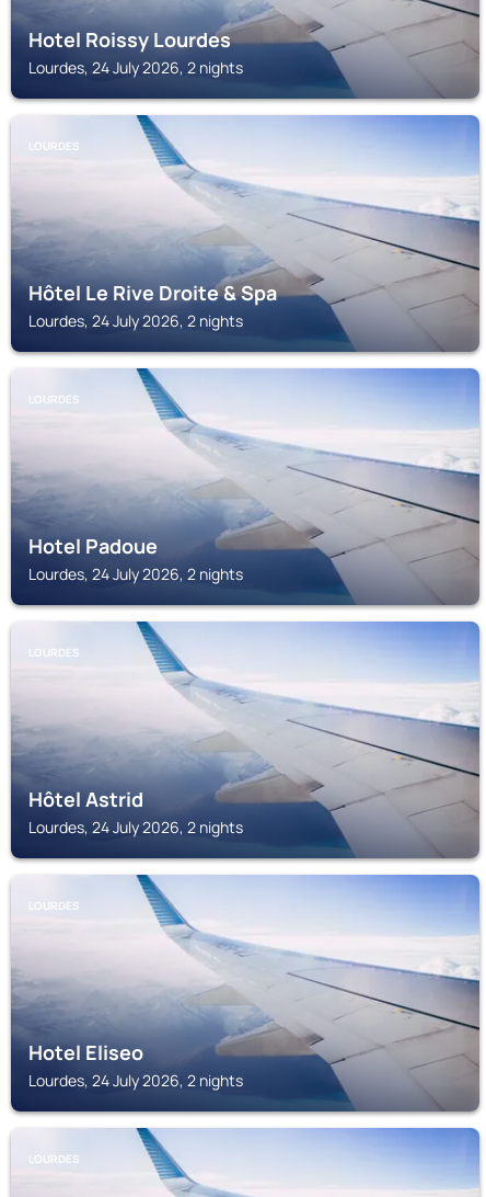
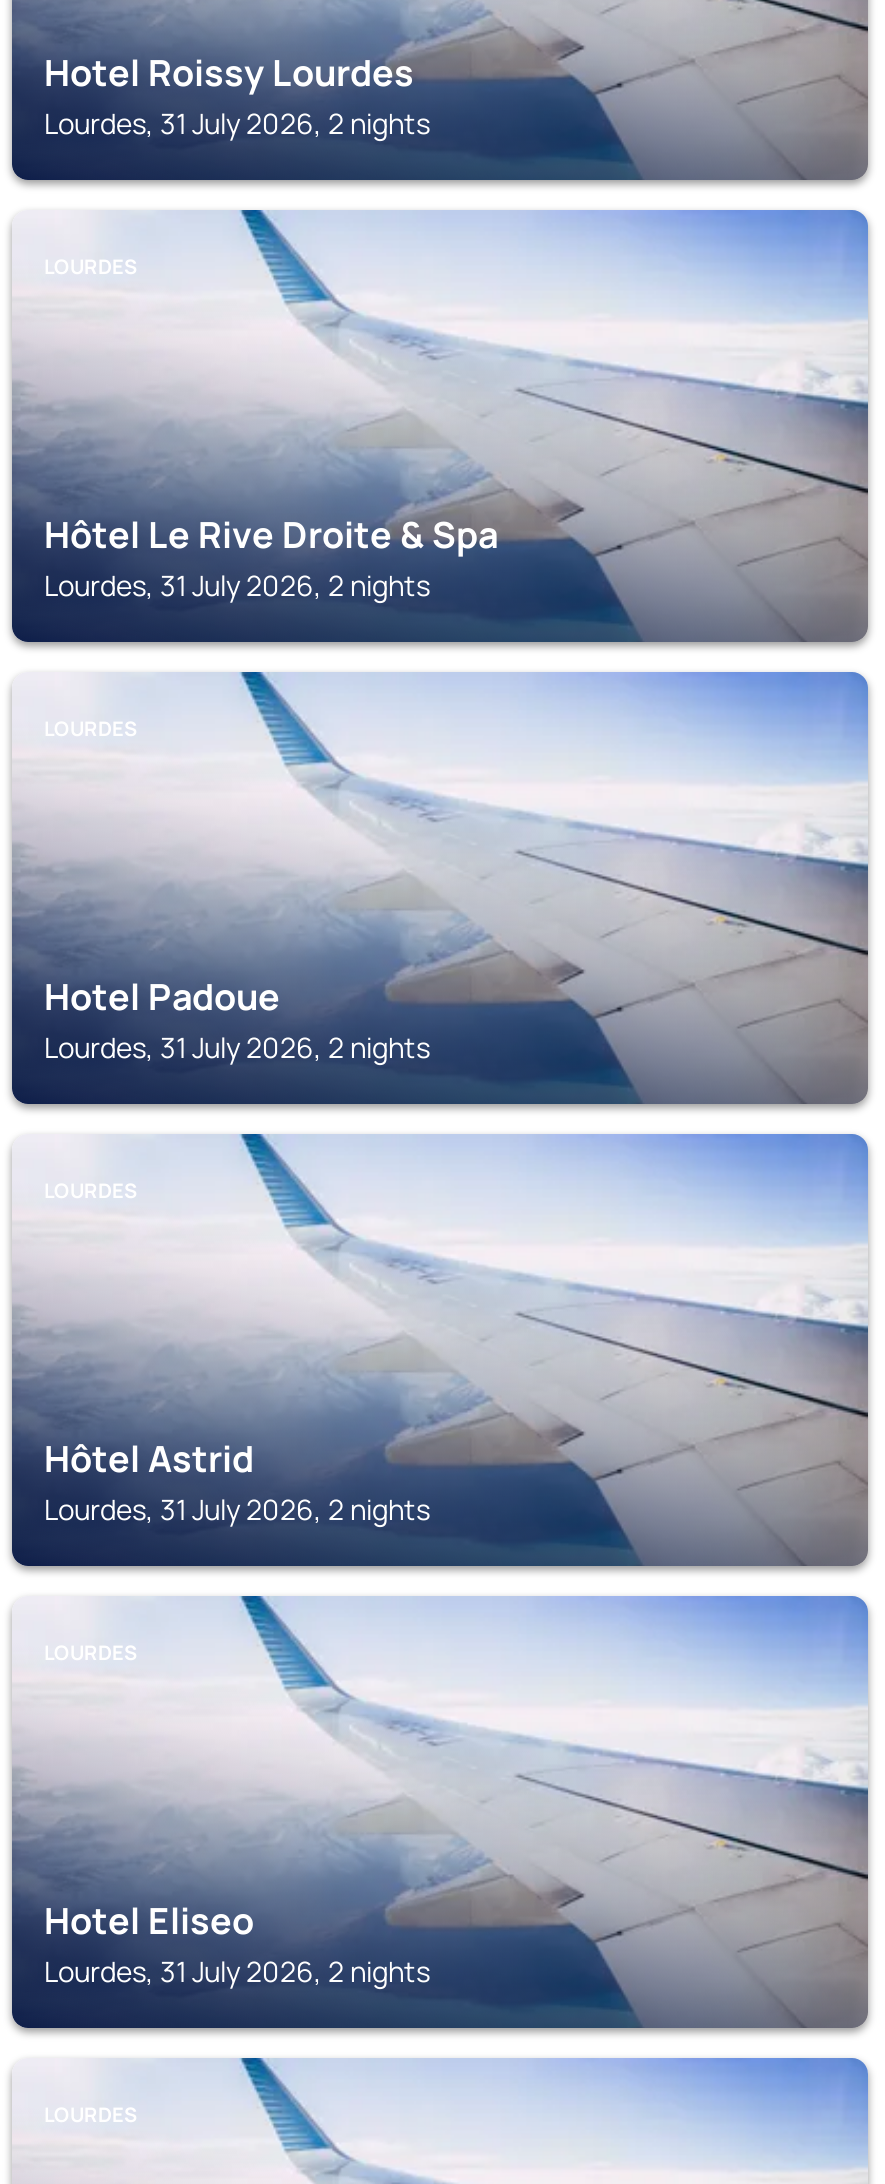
- Lourdes, 24 July 2026, 2 nights
+ Lourdes, 31 July 2026, 2 nights

- Lourdes, 24 July 2026, 2 nights
+ Lourdes, 31 July 2026, 2 nights

- Lourdes, 24 July 2026, 2 nights
+ Lourdes, 31 July 2026, 2 nights

- Lourdes, 24 July 2026, 2 nights
+ Lourdes, 31 July 2026, 2 nights

- Lourdes, 24 July 2026, 2 nights
+ Lourdes, 31 July 2026, 2 nights
